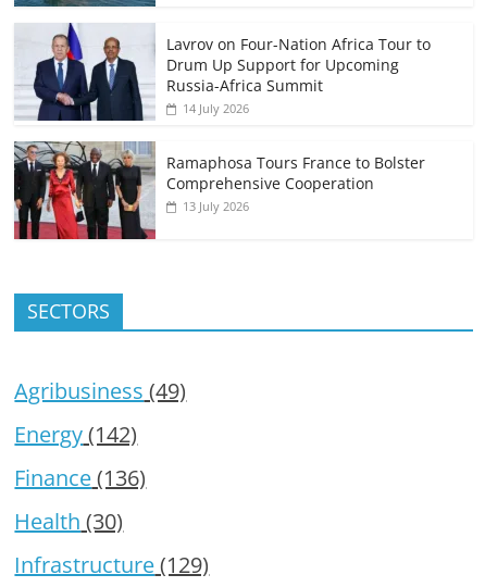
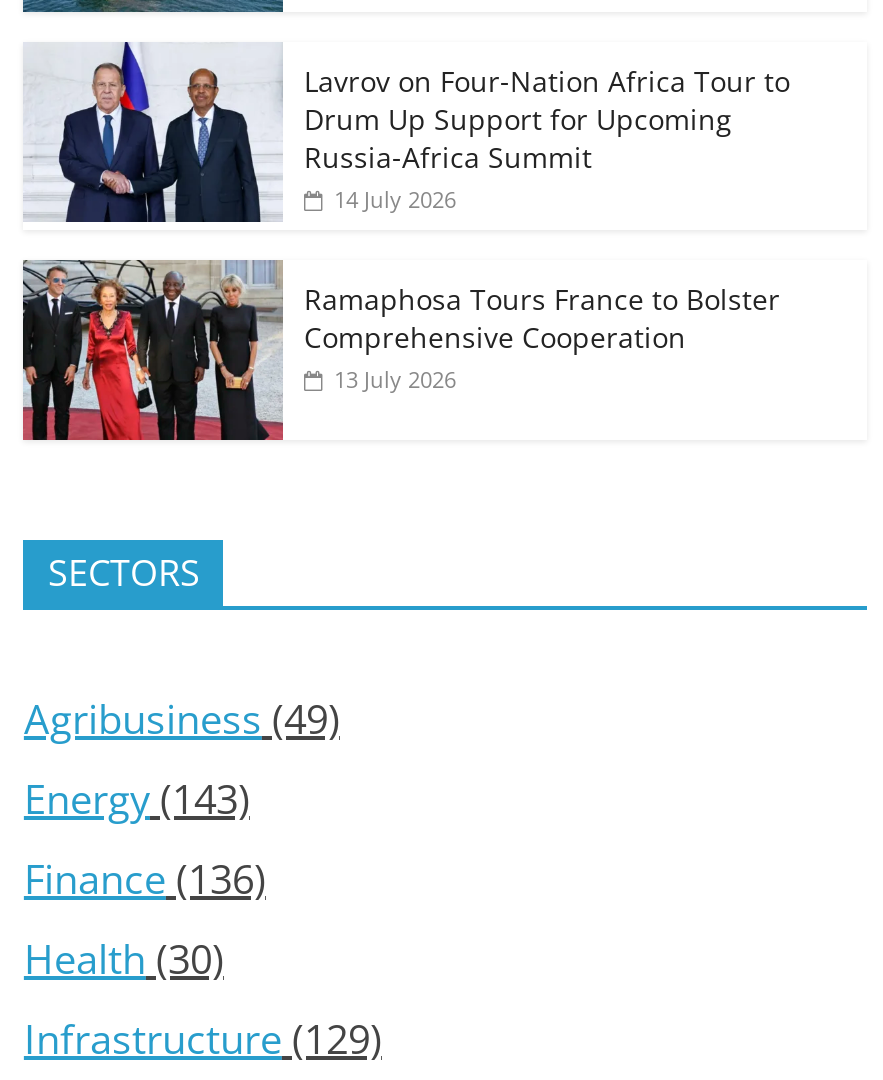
- Energy (142)
+ Energy (143)
